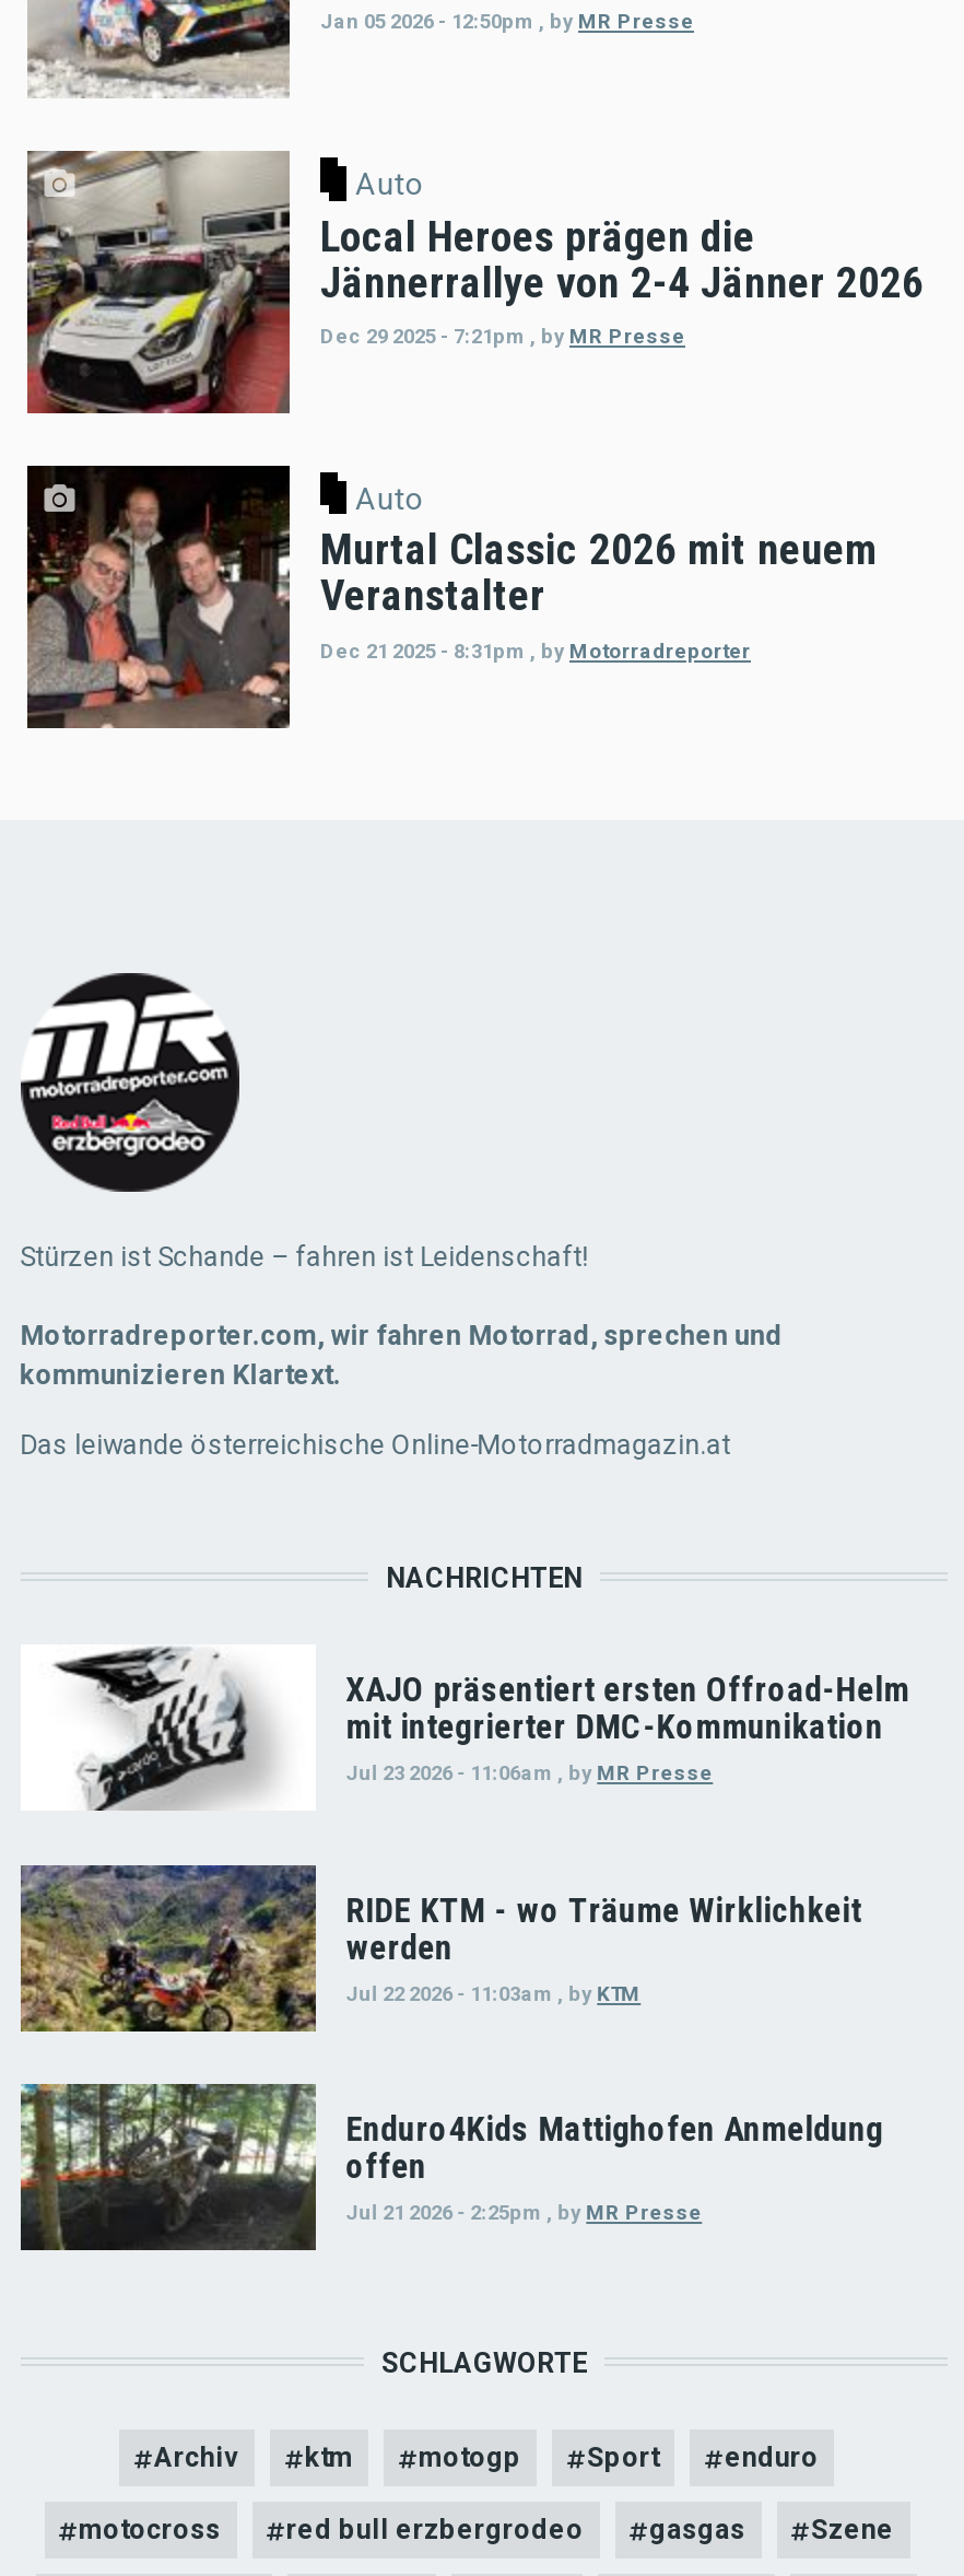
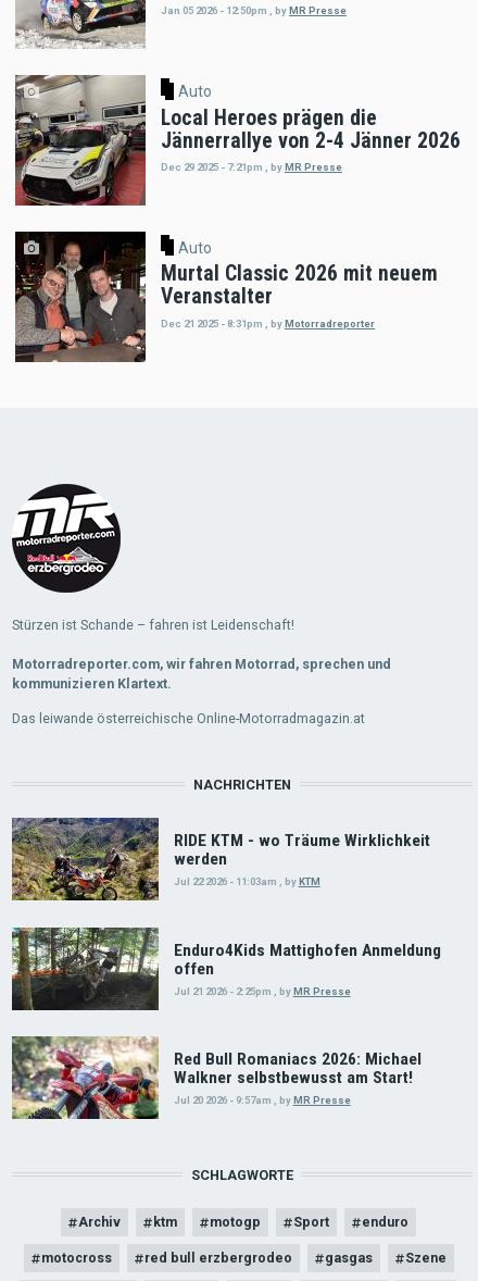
- [image]
- XAJO präsentiert ersten Offroad-Helm
- mit integrierter DMC-Kommunikation
- Jul 23 2026 - 11:06am , by MR Presse

moved up: [image] | RIDE KTM - wo Träume Wirklichkeit | werden | Jul 22 2026 - 11:03am , by KTM | Enduro4Kids Mattighofen Anmeldung | offen | Jul 21 2026 - 2:25pm , by MR Presse

+ [image]
+ Red Bull Romaniacs 2026: Michael
+ Walkner selbstbewusst am Start!
+ Jul 20 2026 - 9:57am , by MR Presse
